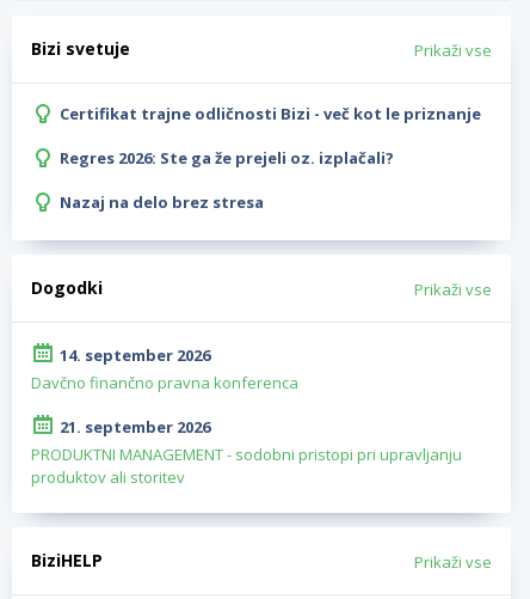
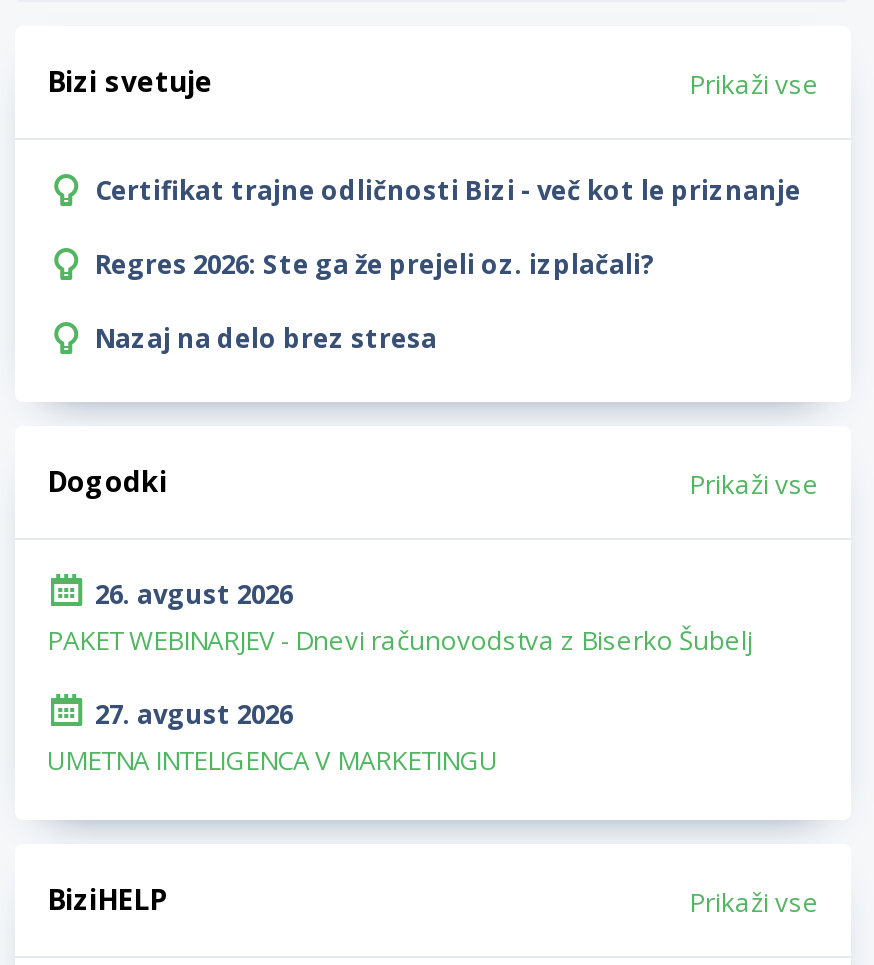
- 14. september 2026
- Davčno finančno pravna konferenca
+ 26. avgust 2026
+ PAKET WEBINARJEV - Dnevi računovodstva z Biserko Šubelj

- 21. september 2026
- PRODUKTNI MANAGEMENT - sodobni pristopi pri upravljanju
- produktov ali storitev
+ 27. avgust 2026
+ UMETNA INTELIGENCA V MARKETINGU
